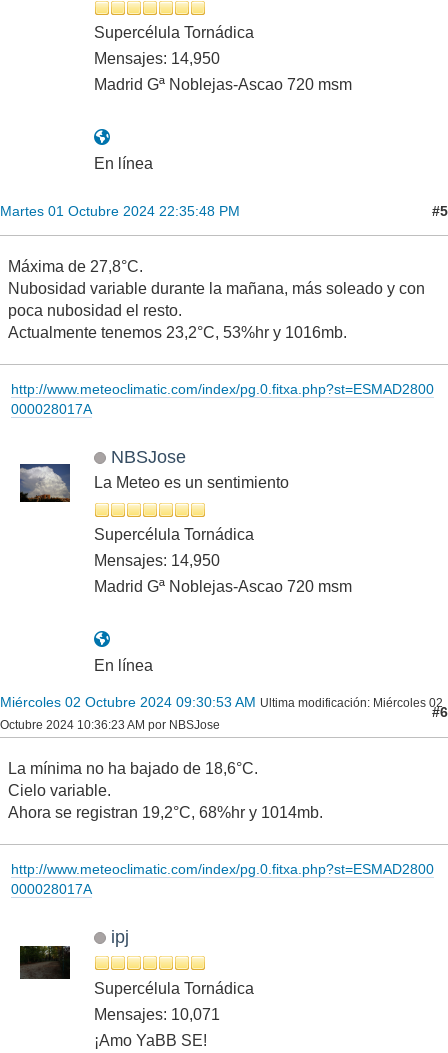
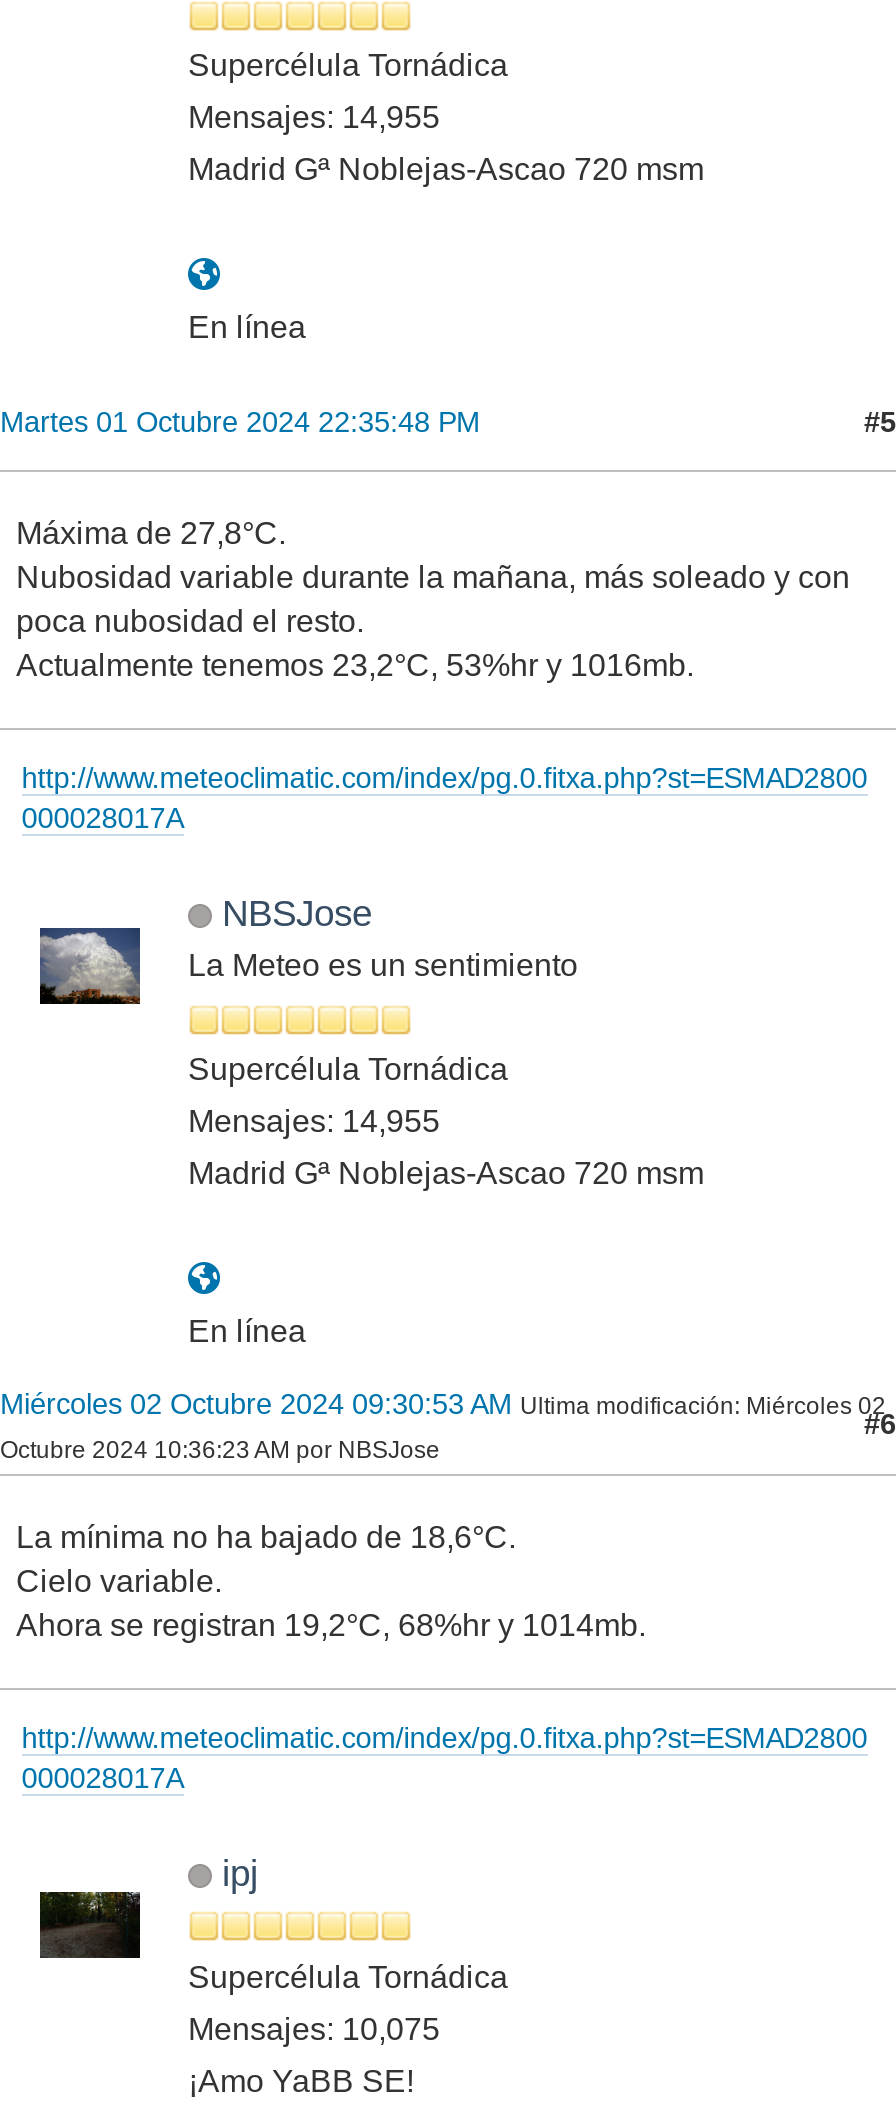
- Mensajes: 14,950
+ Mensajes: 14,955

- Mensajes: 14,950
+ Mensajes: 14,955

- Mensajes: 10,071
+ Mensajes: 10,075
